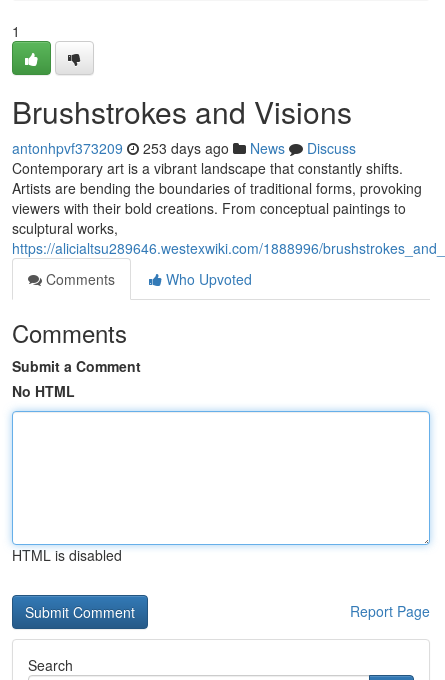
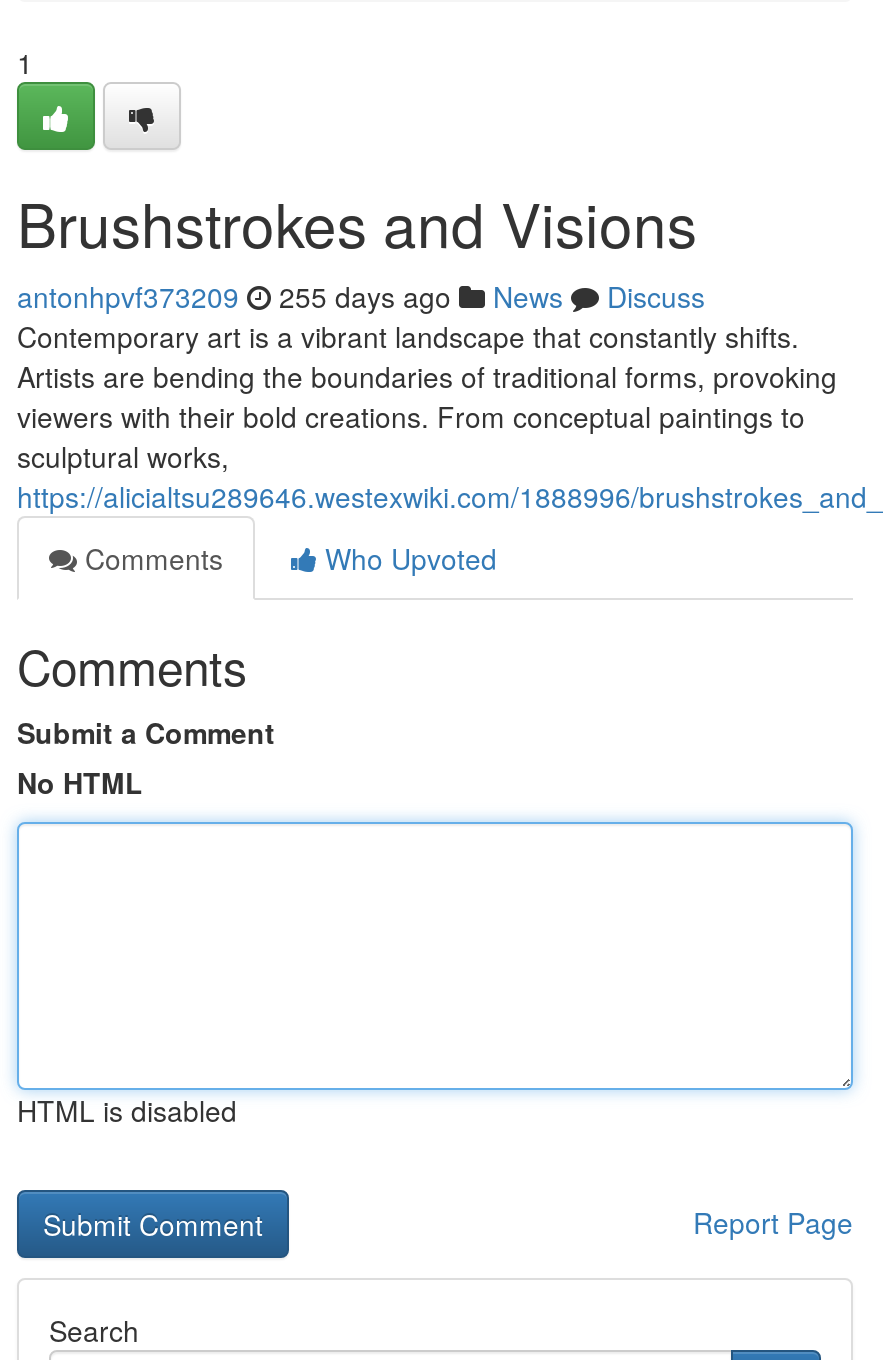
- antonhpvf373209 253 days ago News Discuss
+ antonhpvf373209 255 days ago News Discuss
